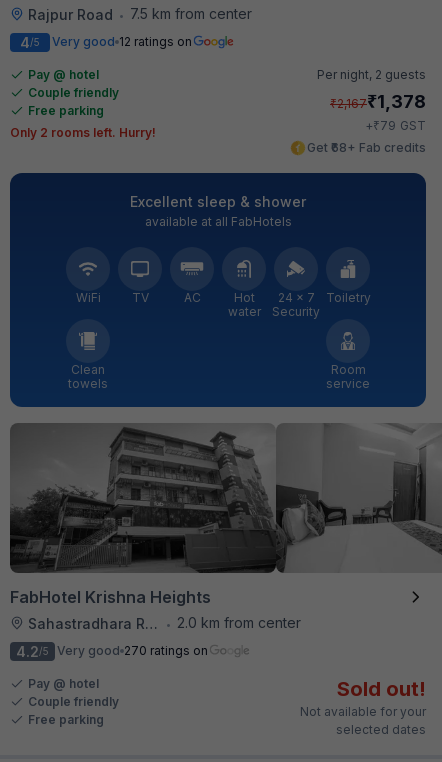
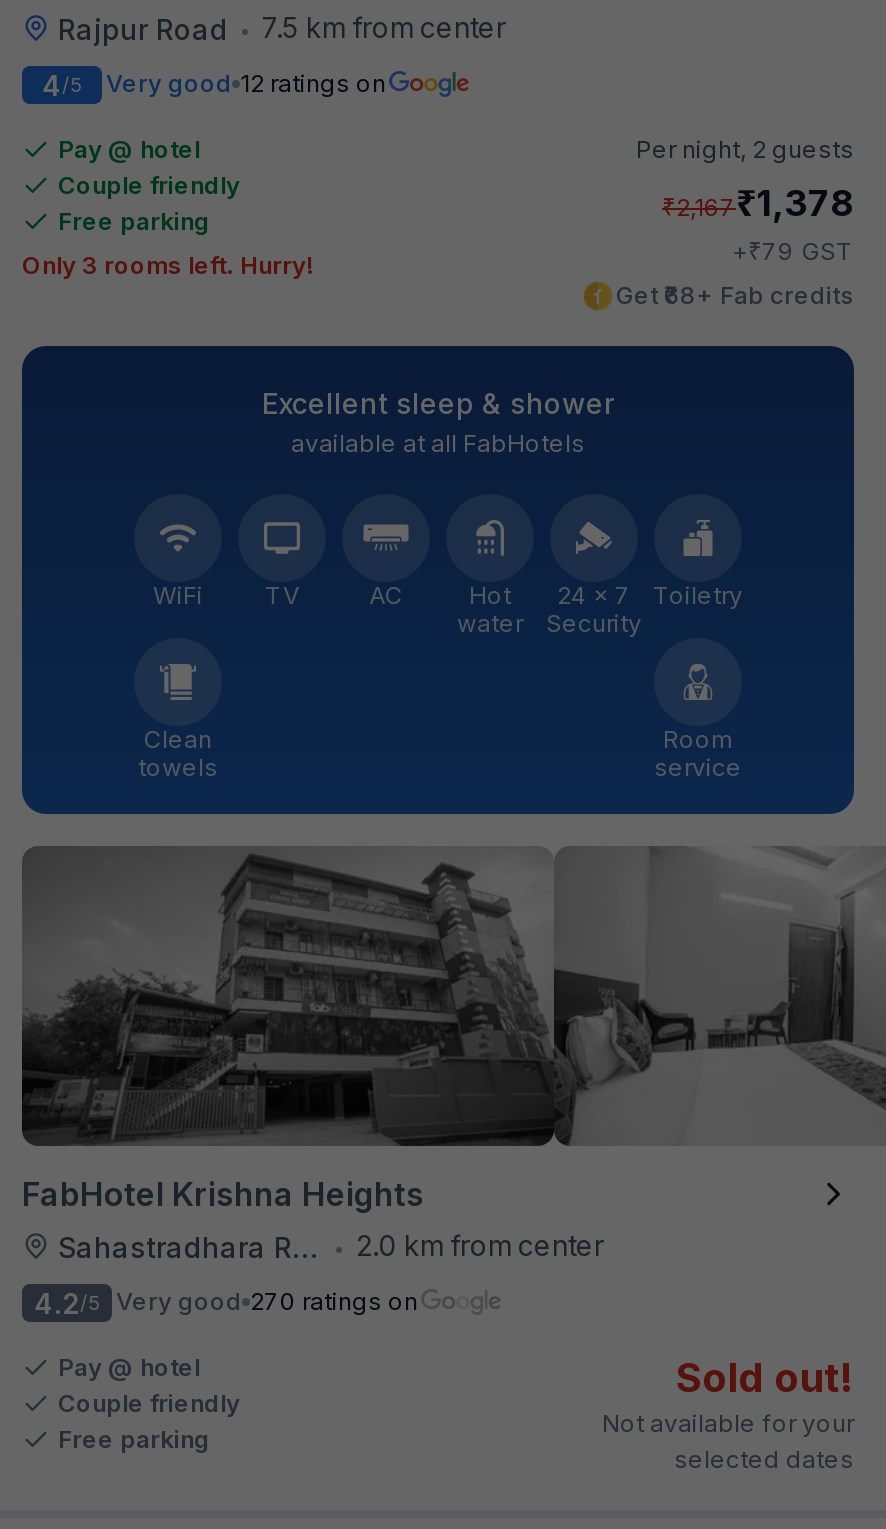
- Only 2 rooms left. Hurry!
+ Only 3 rooms left. Hurry!
